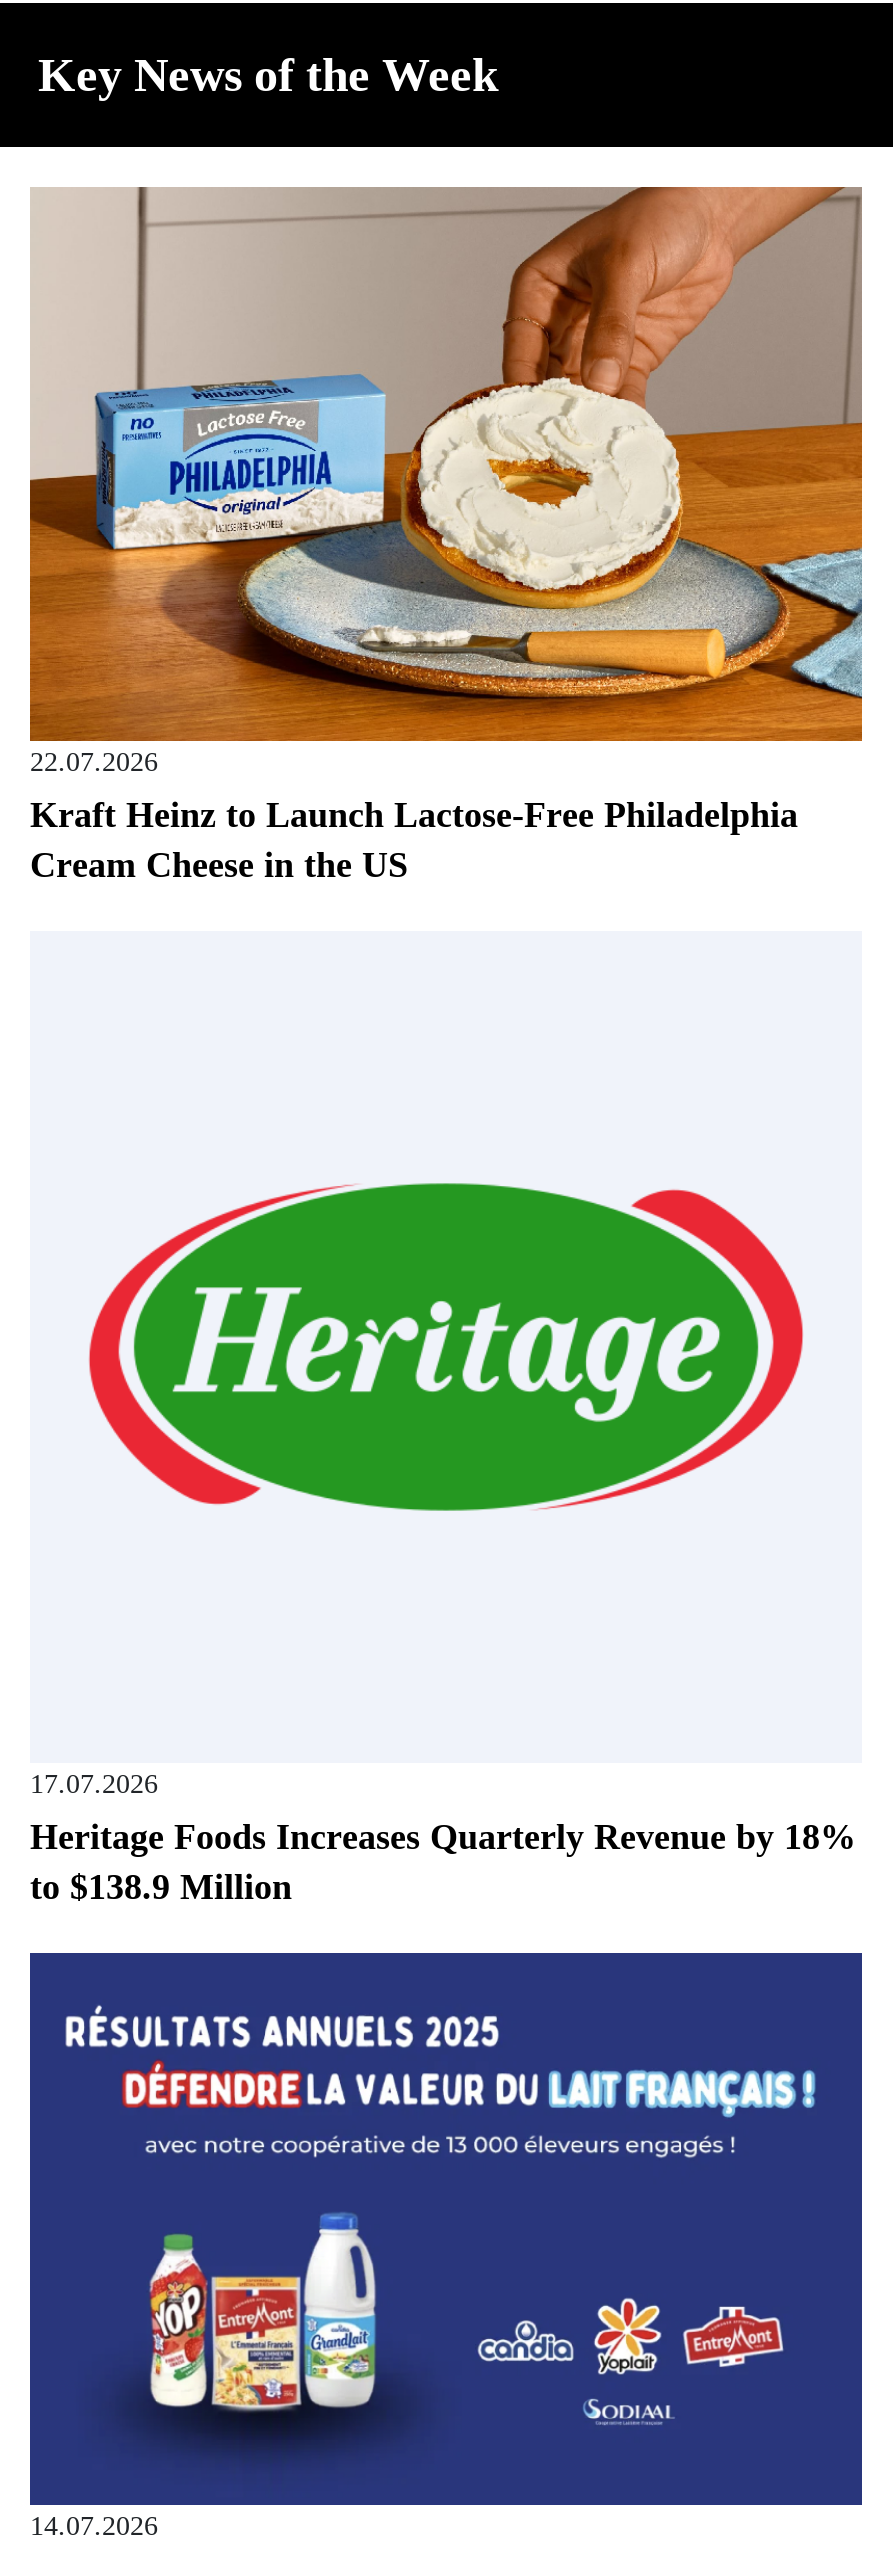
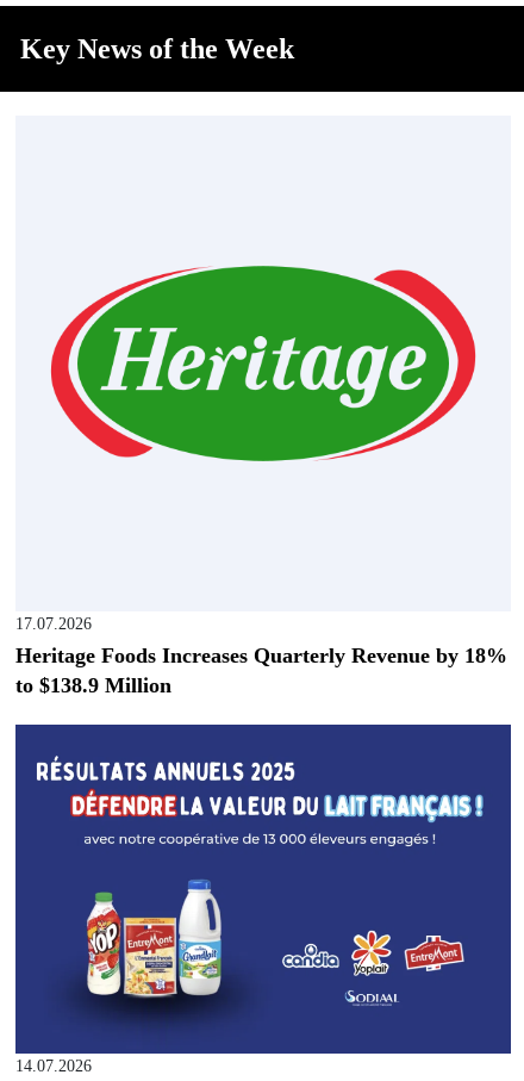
- [image]
- 22.07.2026
- Kraft Heinz to Launch Lactose-Free Philadelphia
- Cream Cheese in the US
